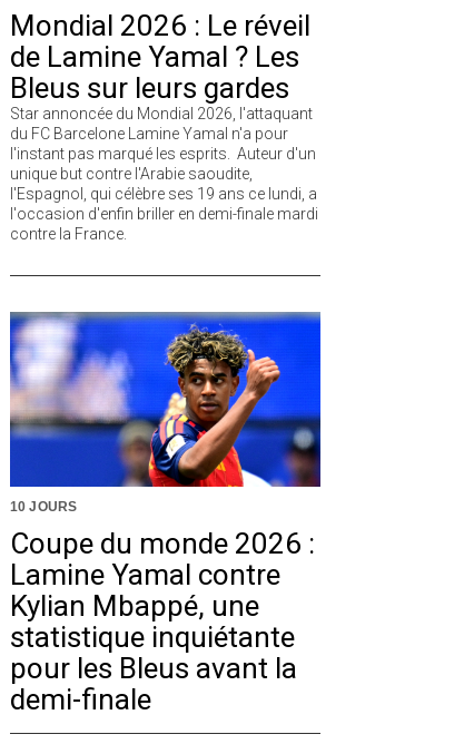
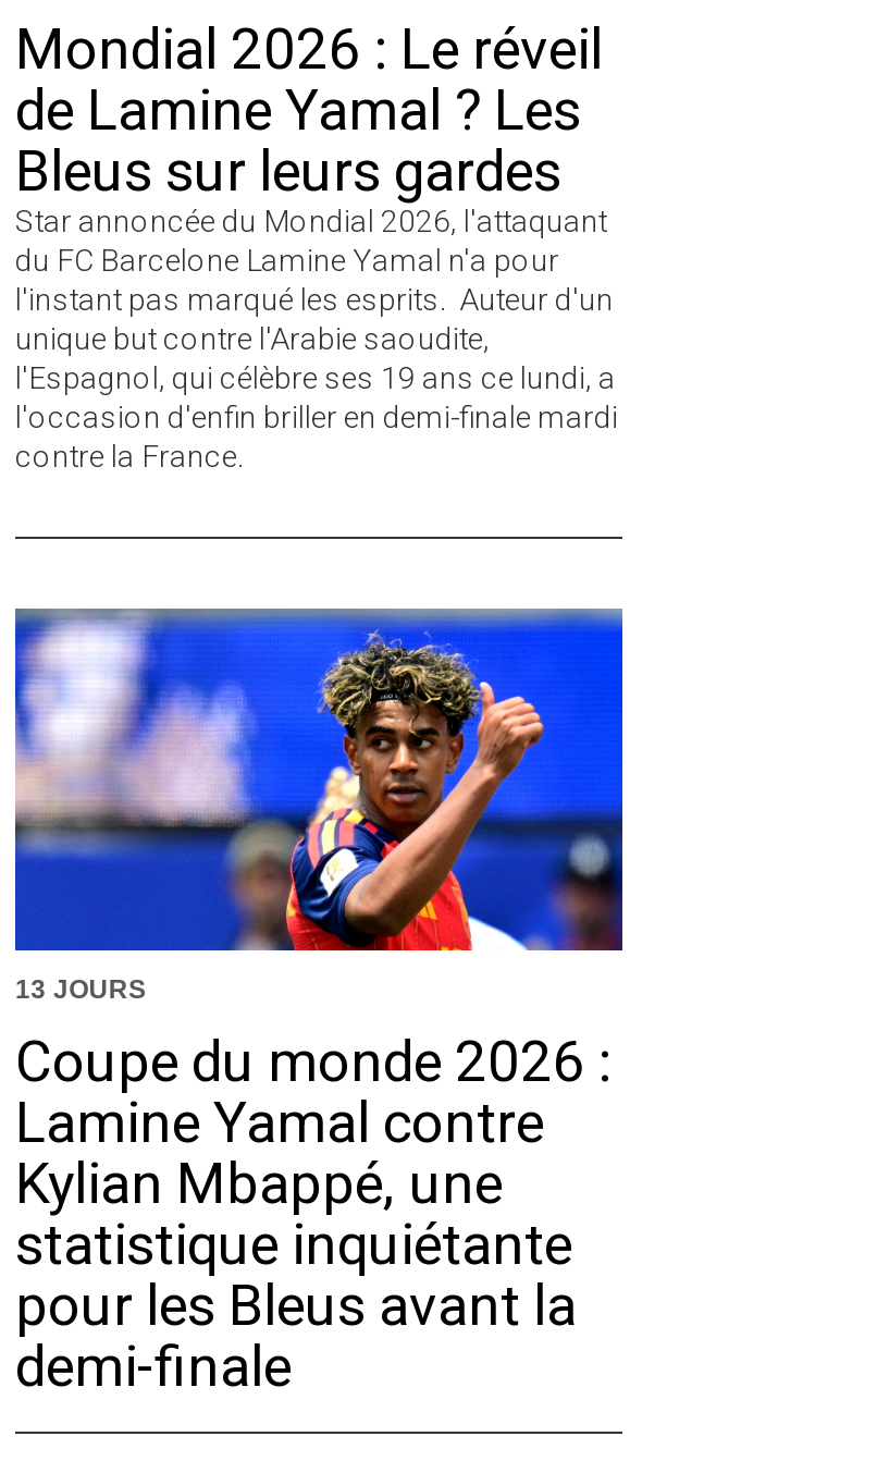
- 10 JOURS
+ 13 JOURS
